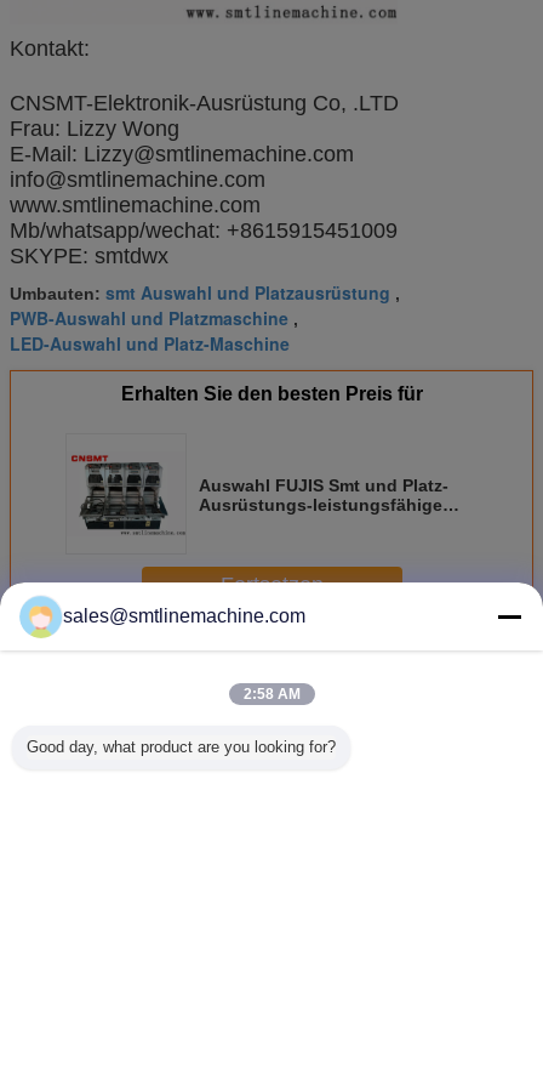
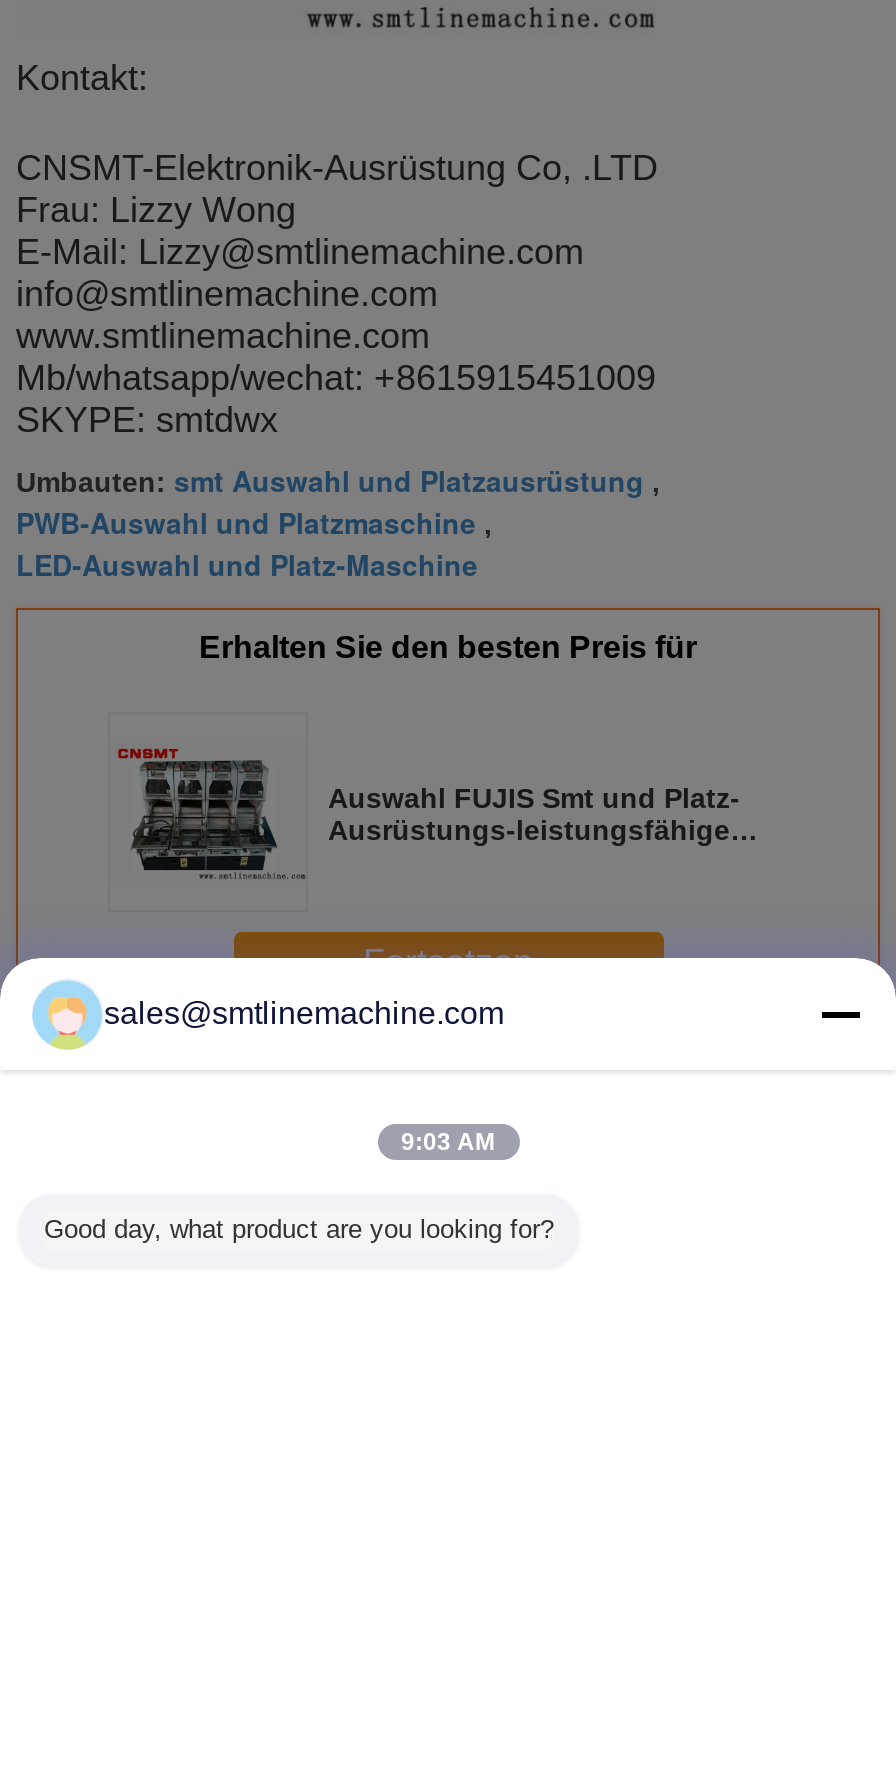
- 2:58 AM
+ 9:03 AM
